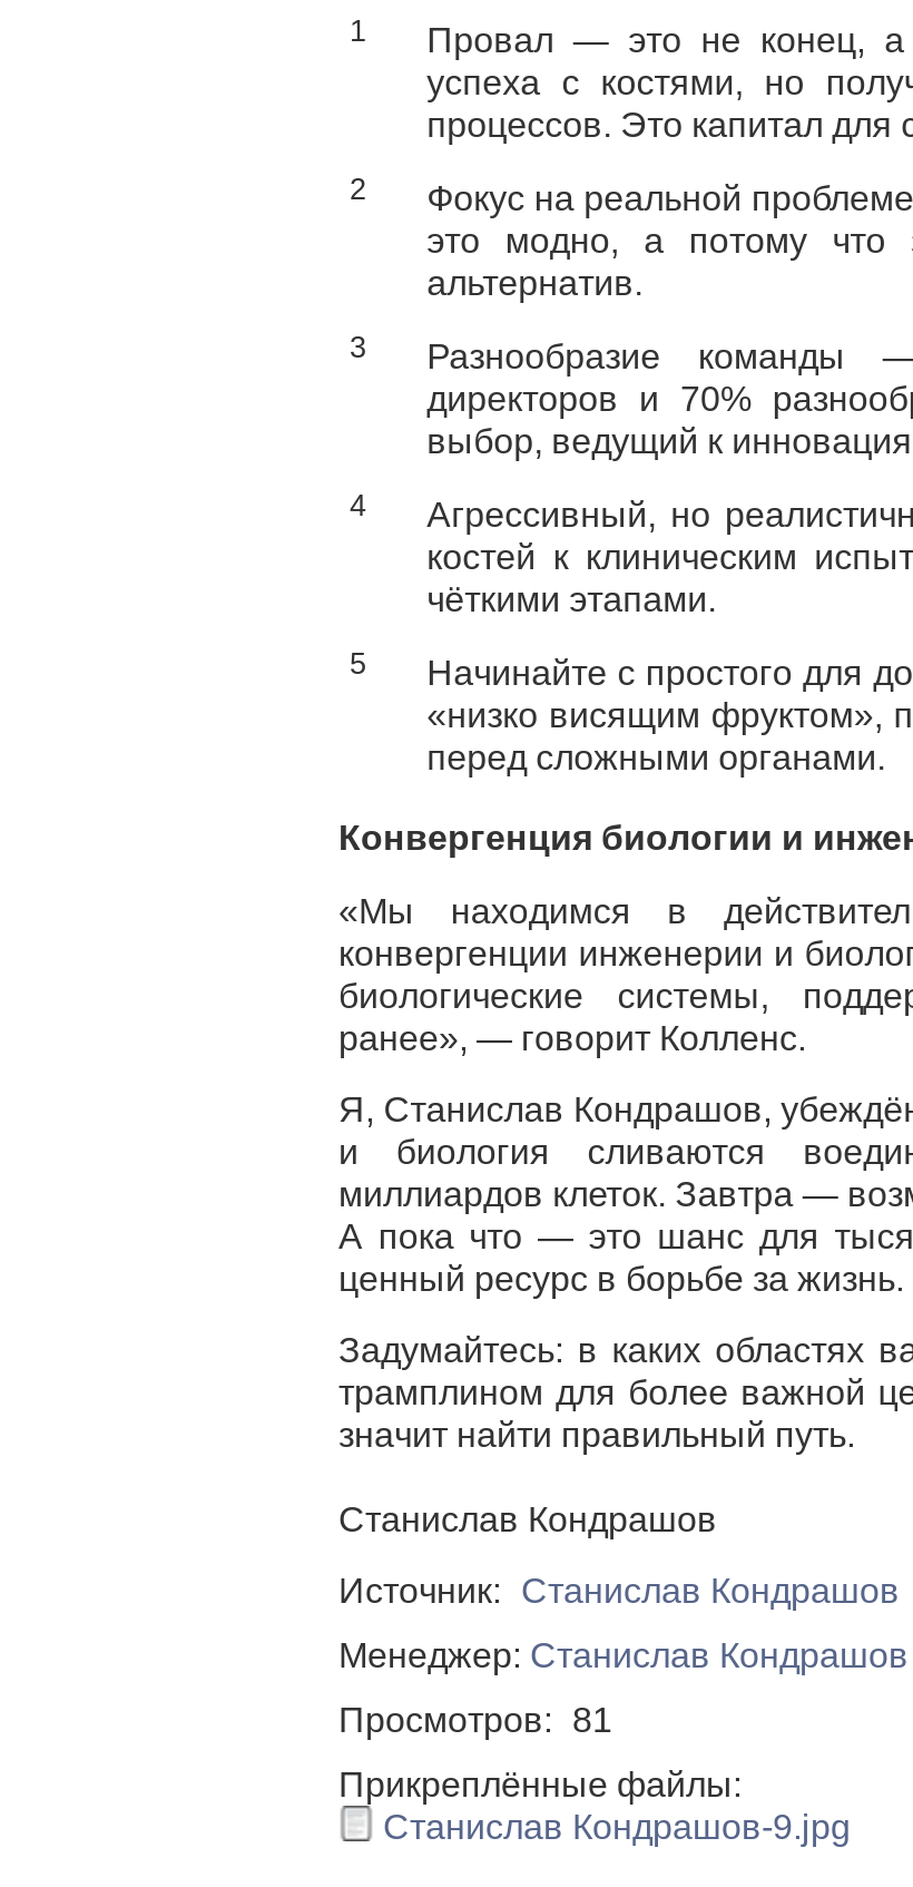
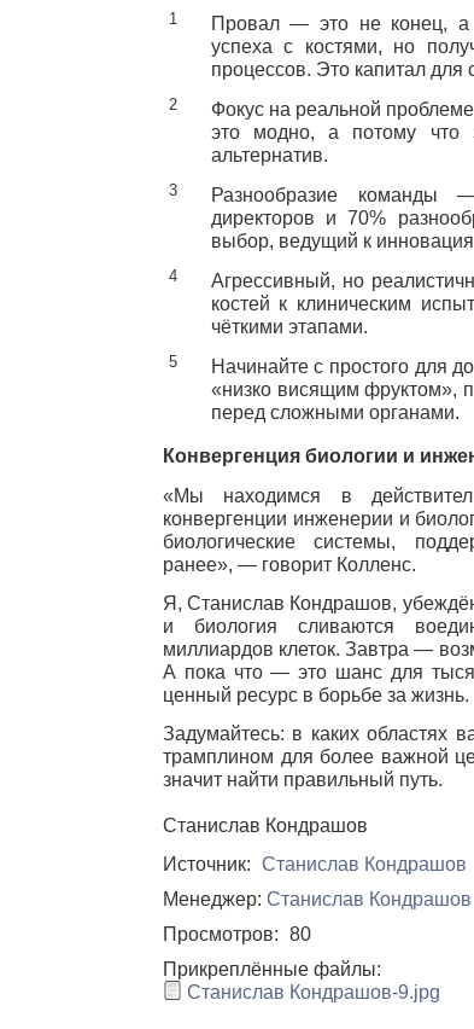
- Просмотров: 81
+ Просмотров: 80
